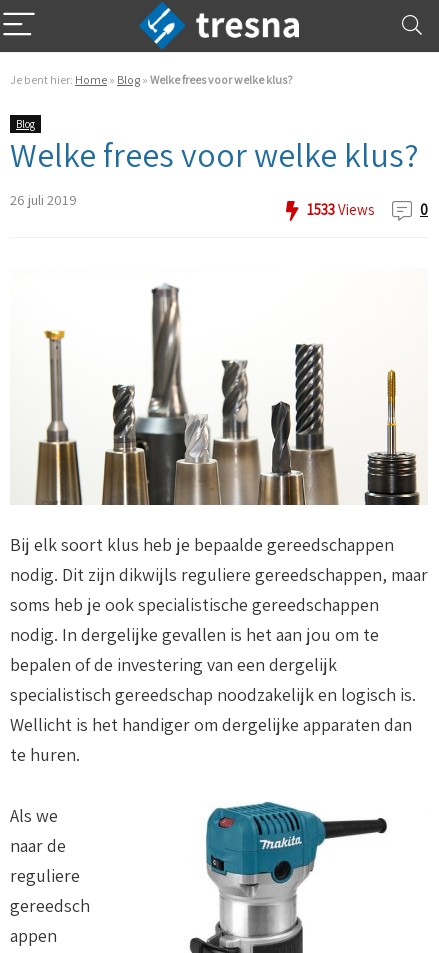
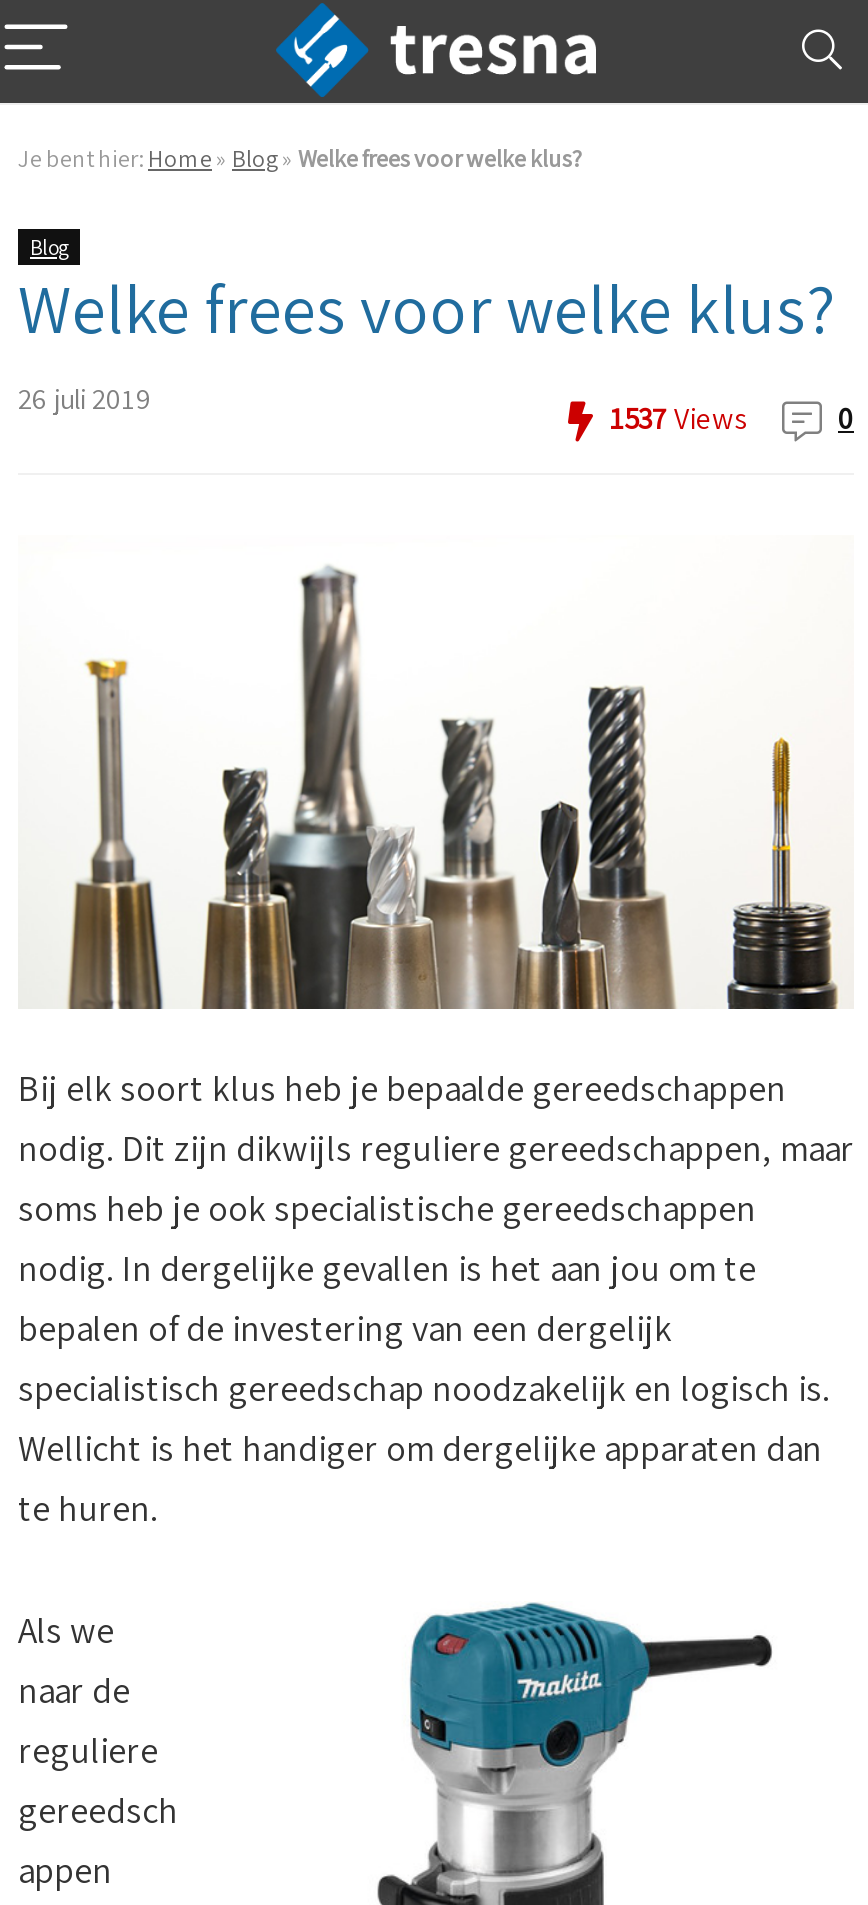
- 1533 Views
+ 1537 Views
